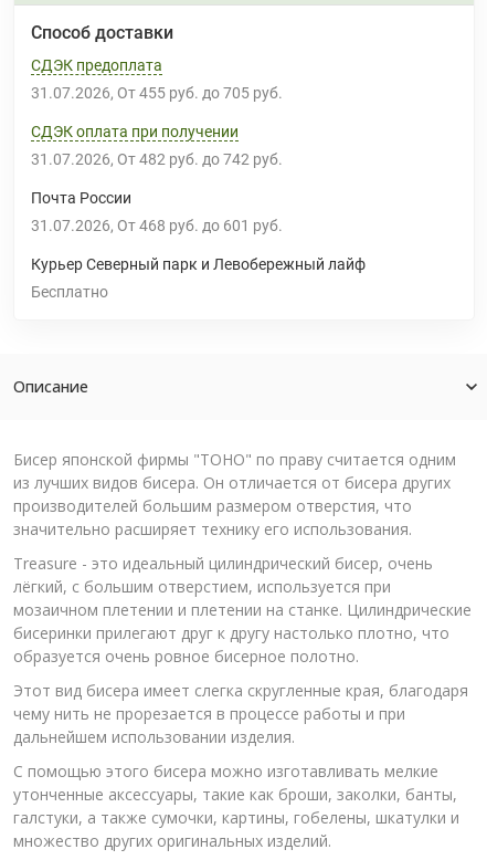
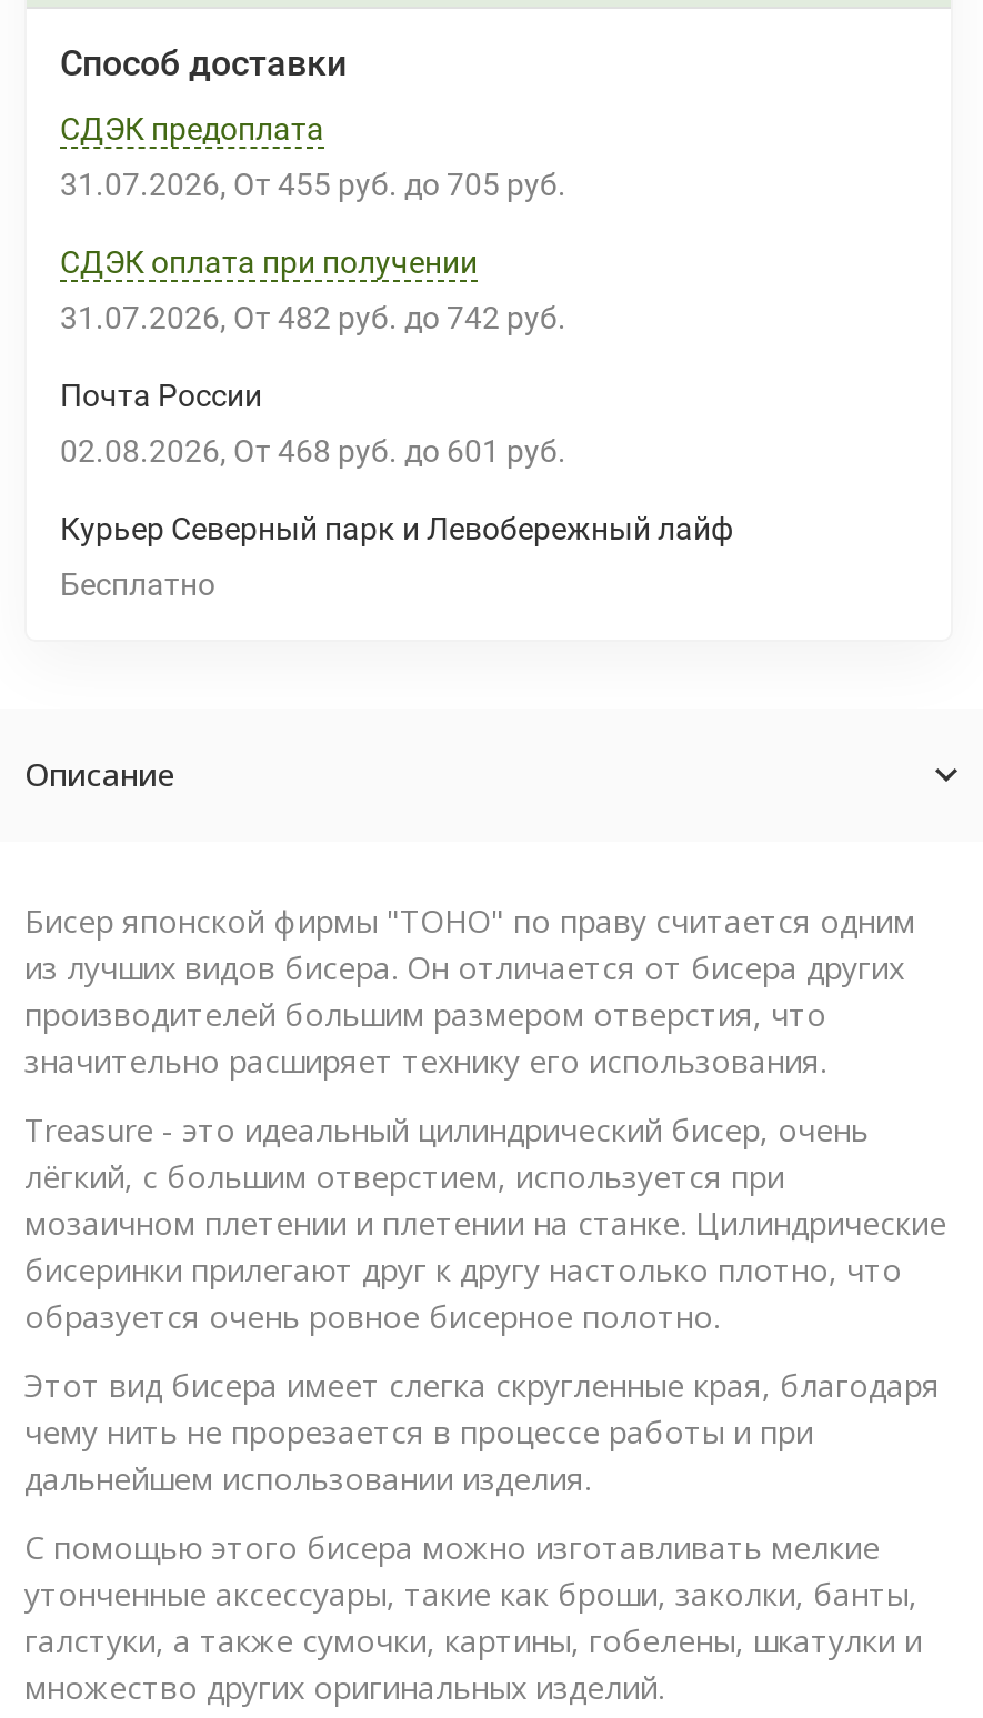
- 31.07.2026 От
+ 02.08.2026 От
